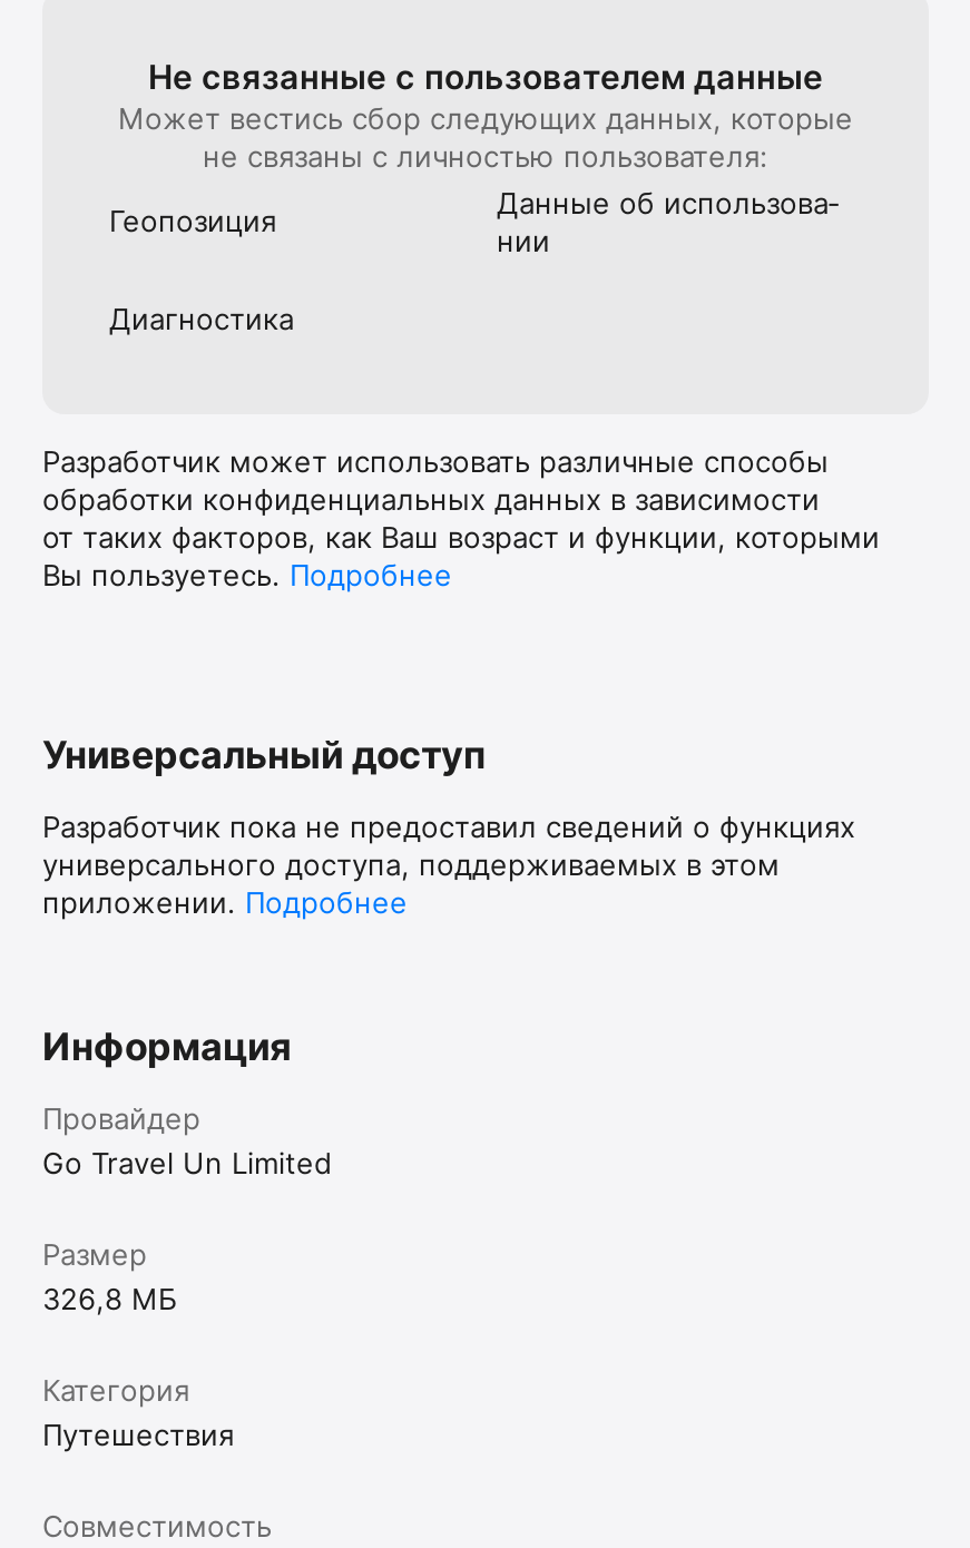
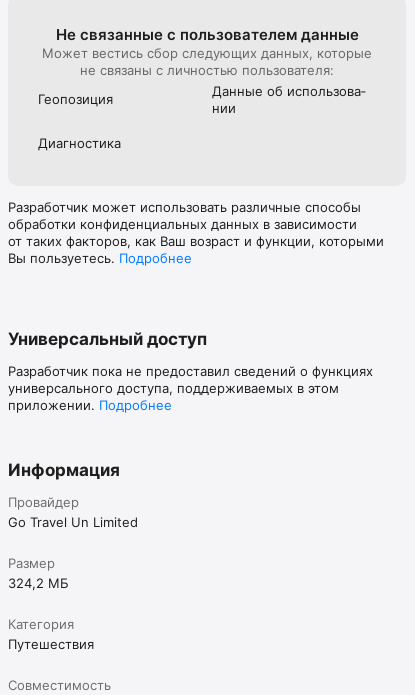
- 326,8 МБ
+ 324,2 МБ
